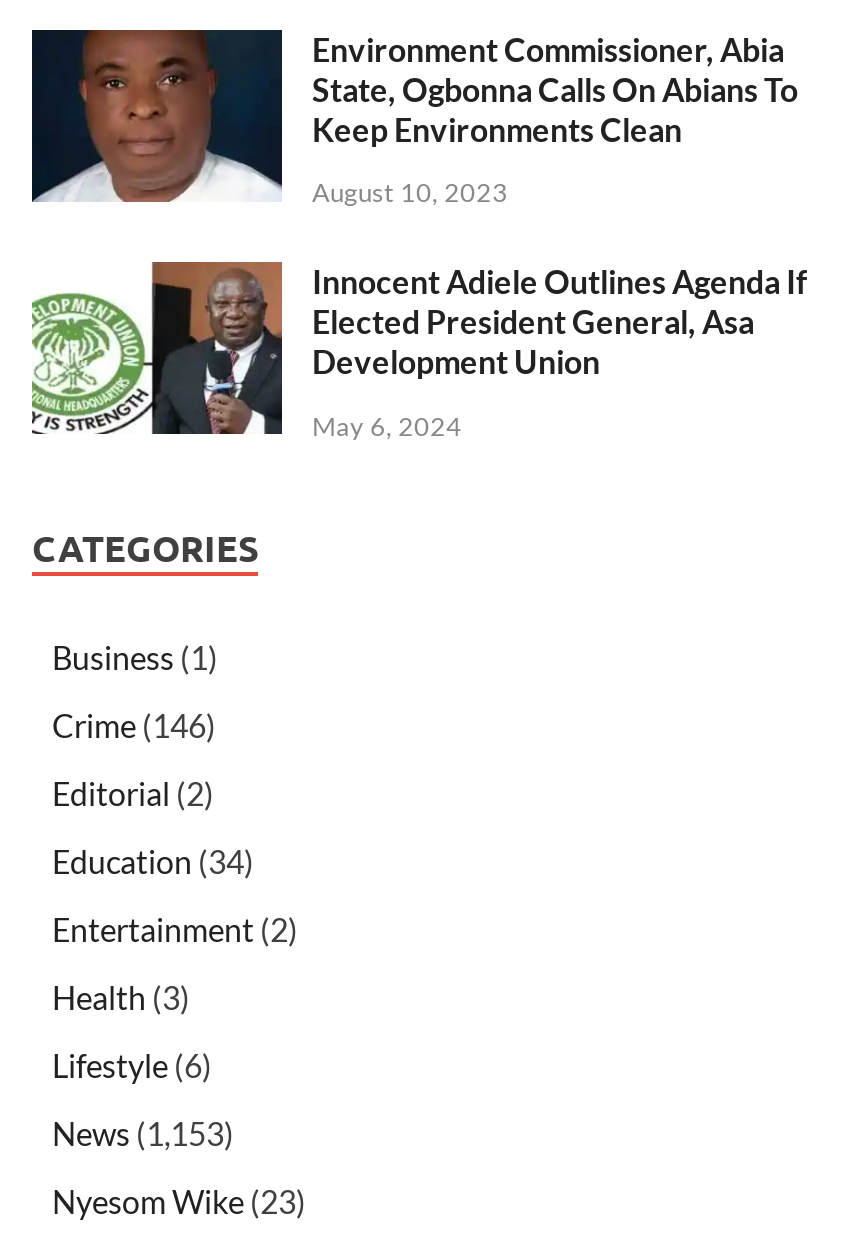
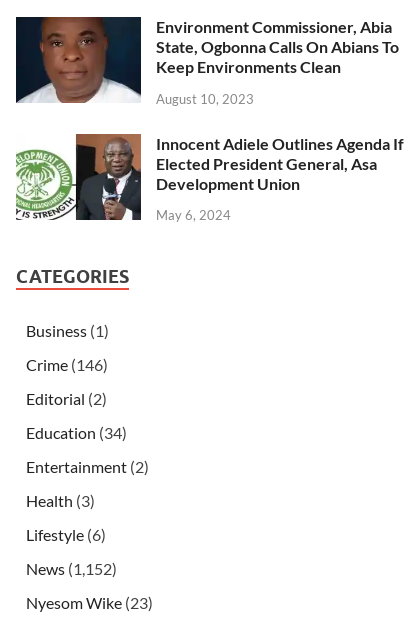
- News (1,153)
+ News (1,152)
